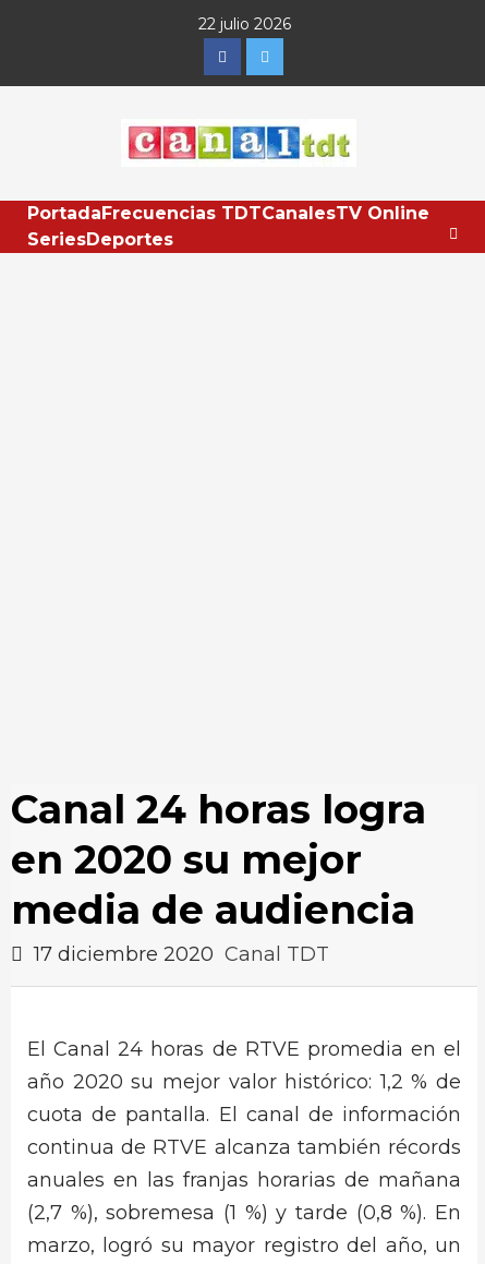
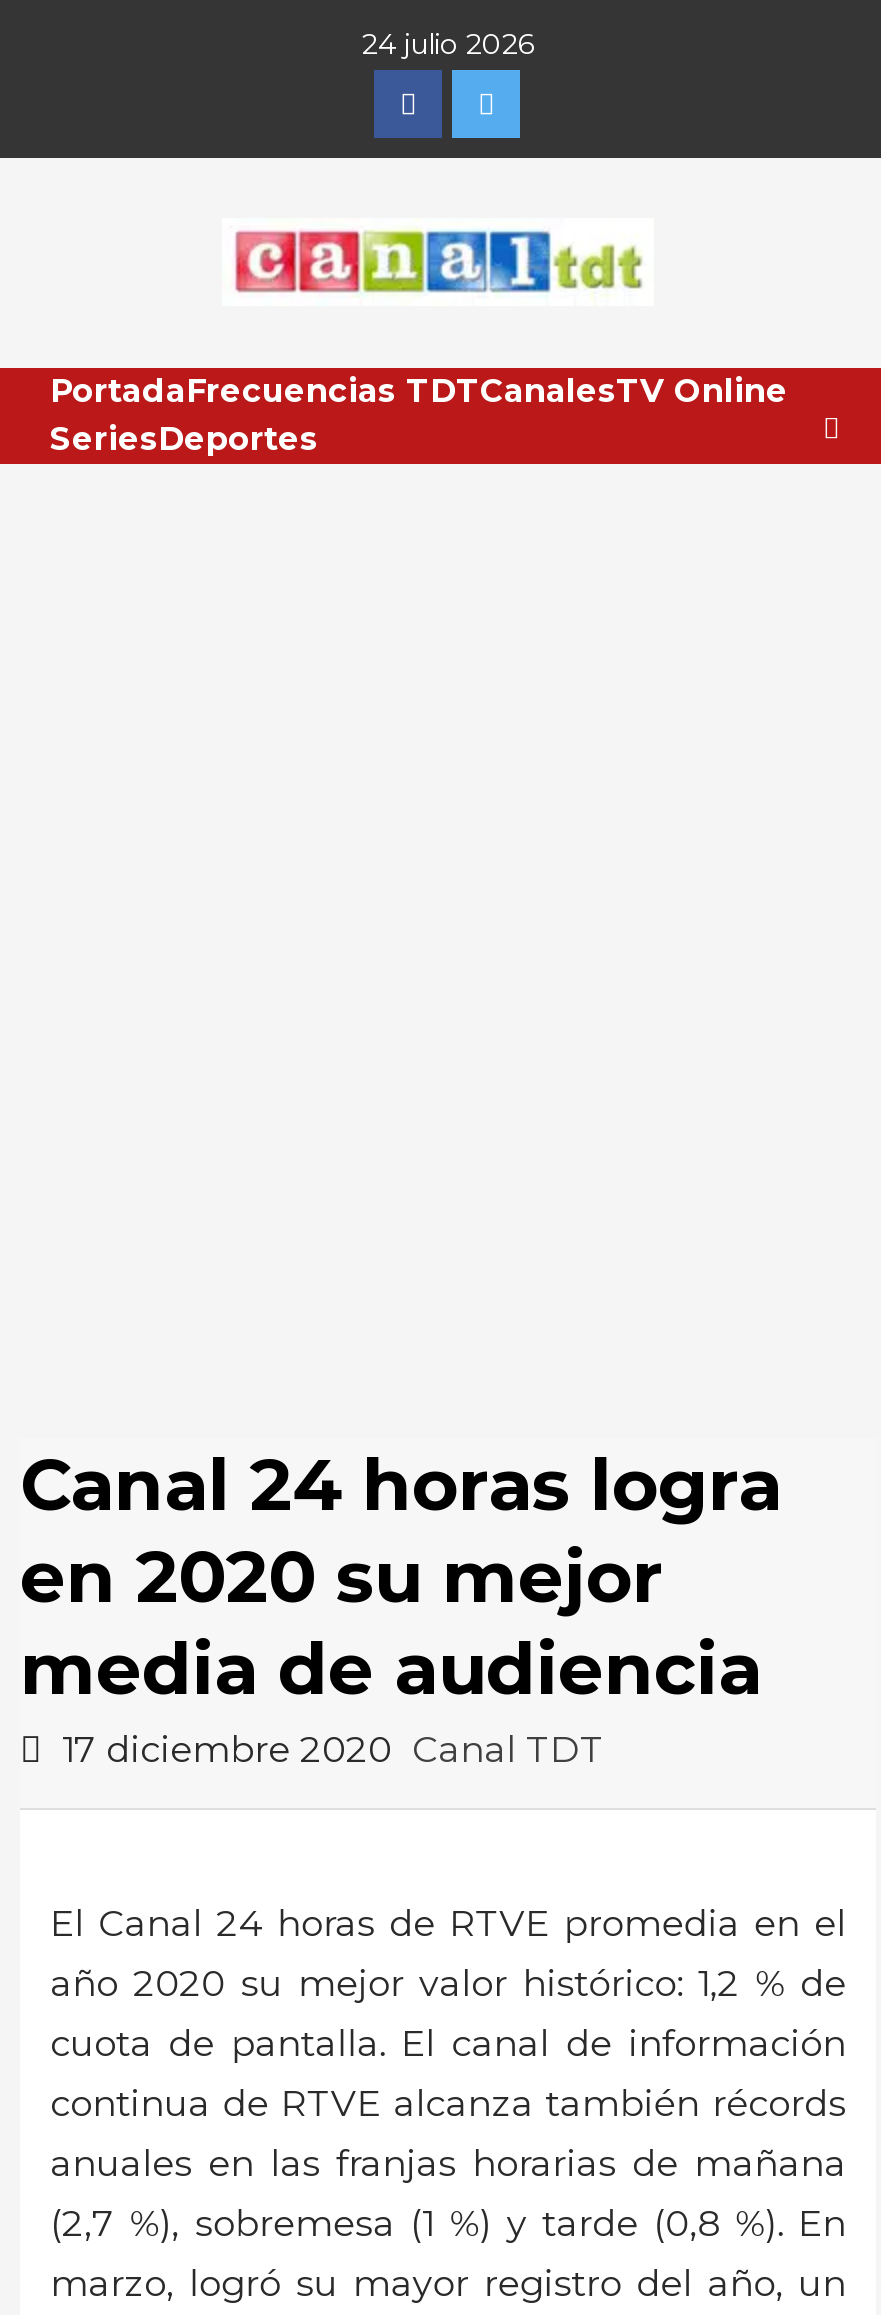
- 22 julio 2026
+ 24 julio 2026
